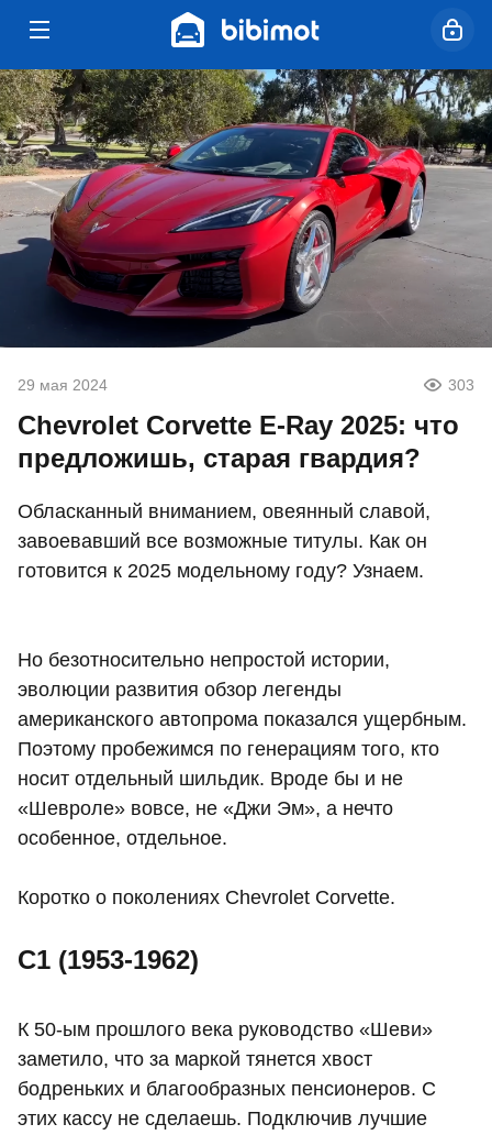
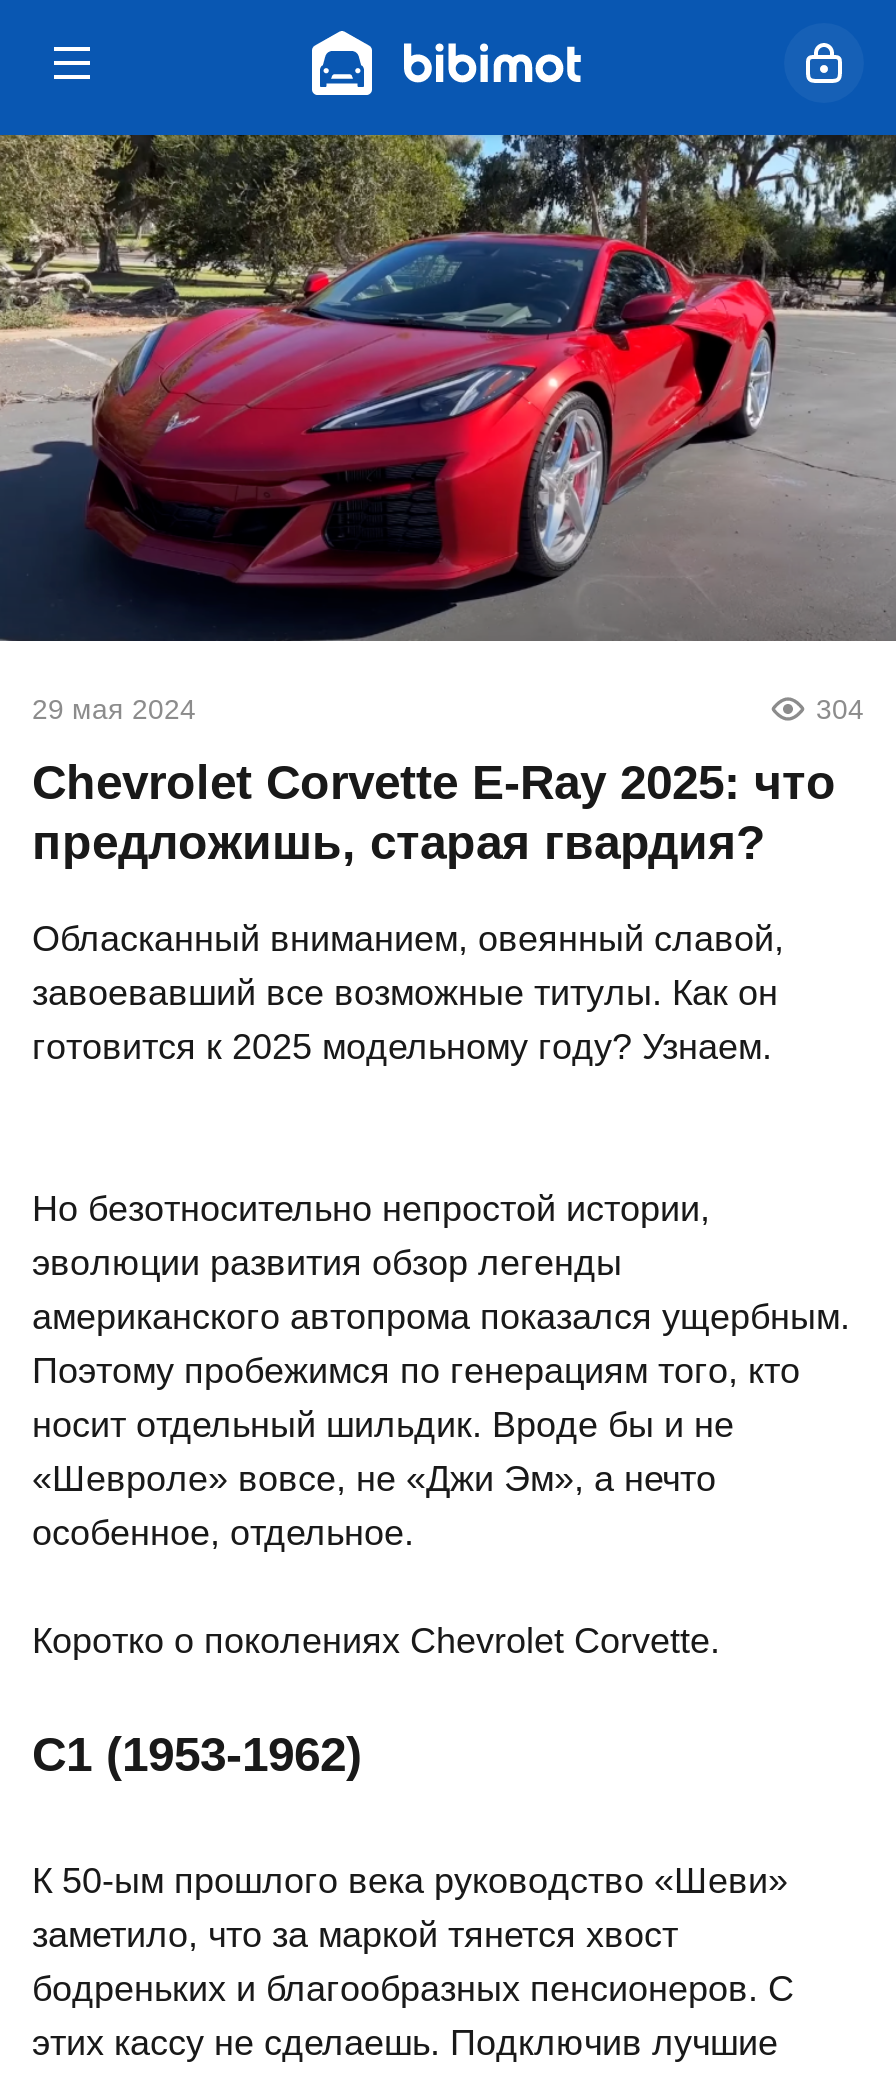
- 303
+ 304
